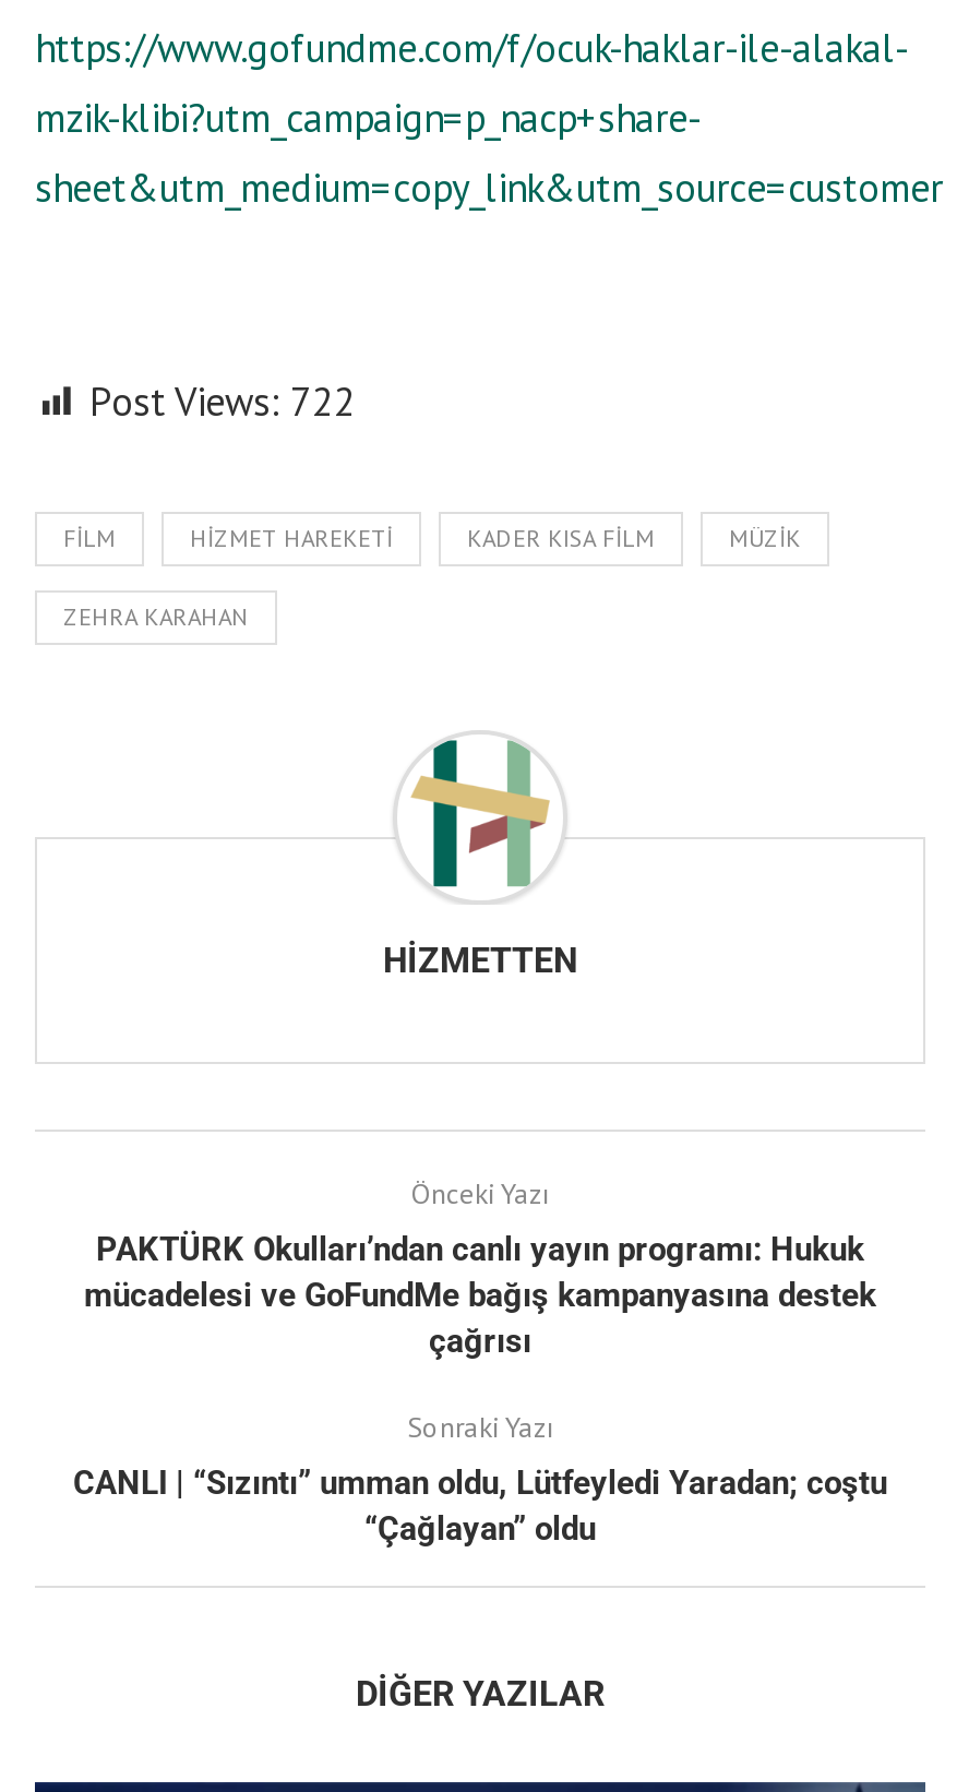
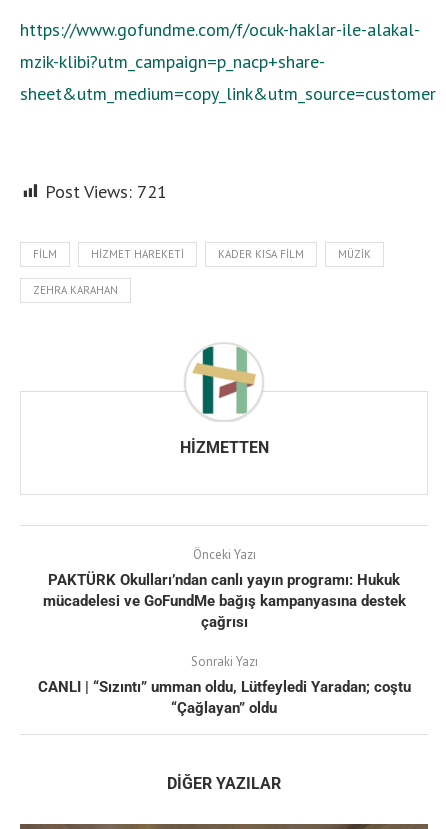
- Post Views: 722
+ Post Views: 721
